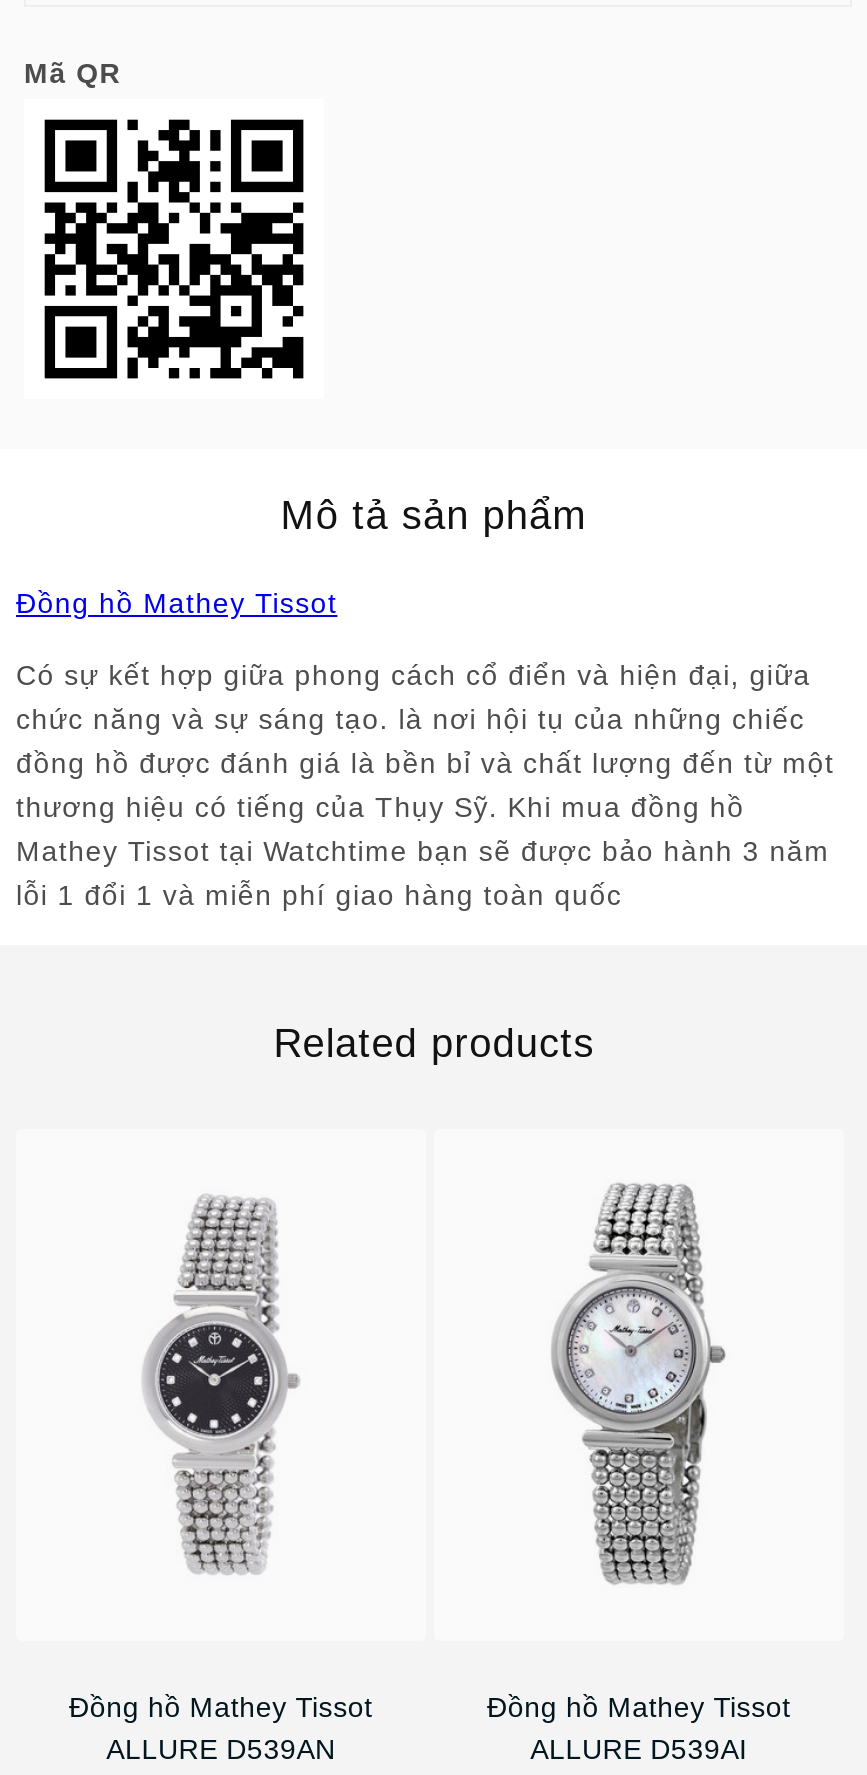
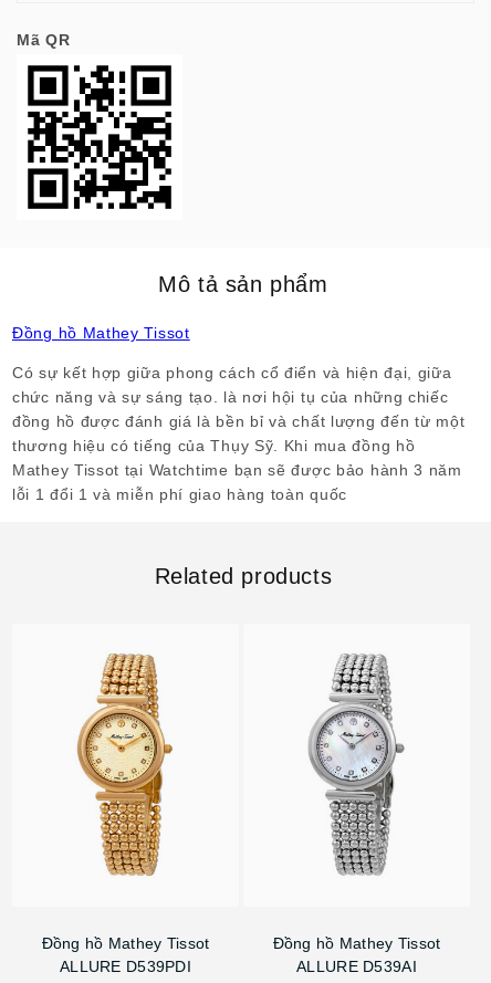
- [image]
+ [image]

- ALLURE D539AN
+ ALLURE D539PDI
